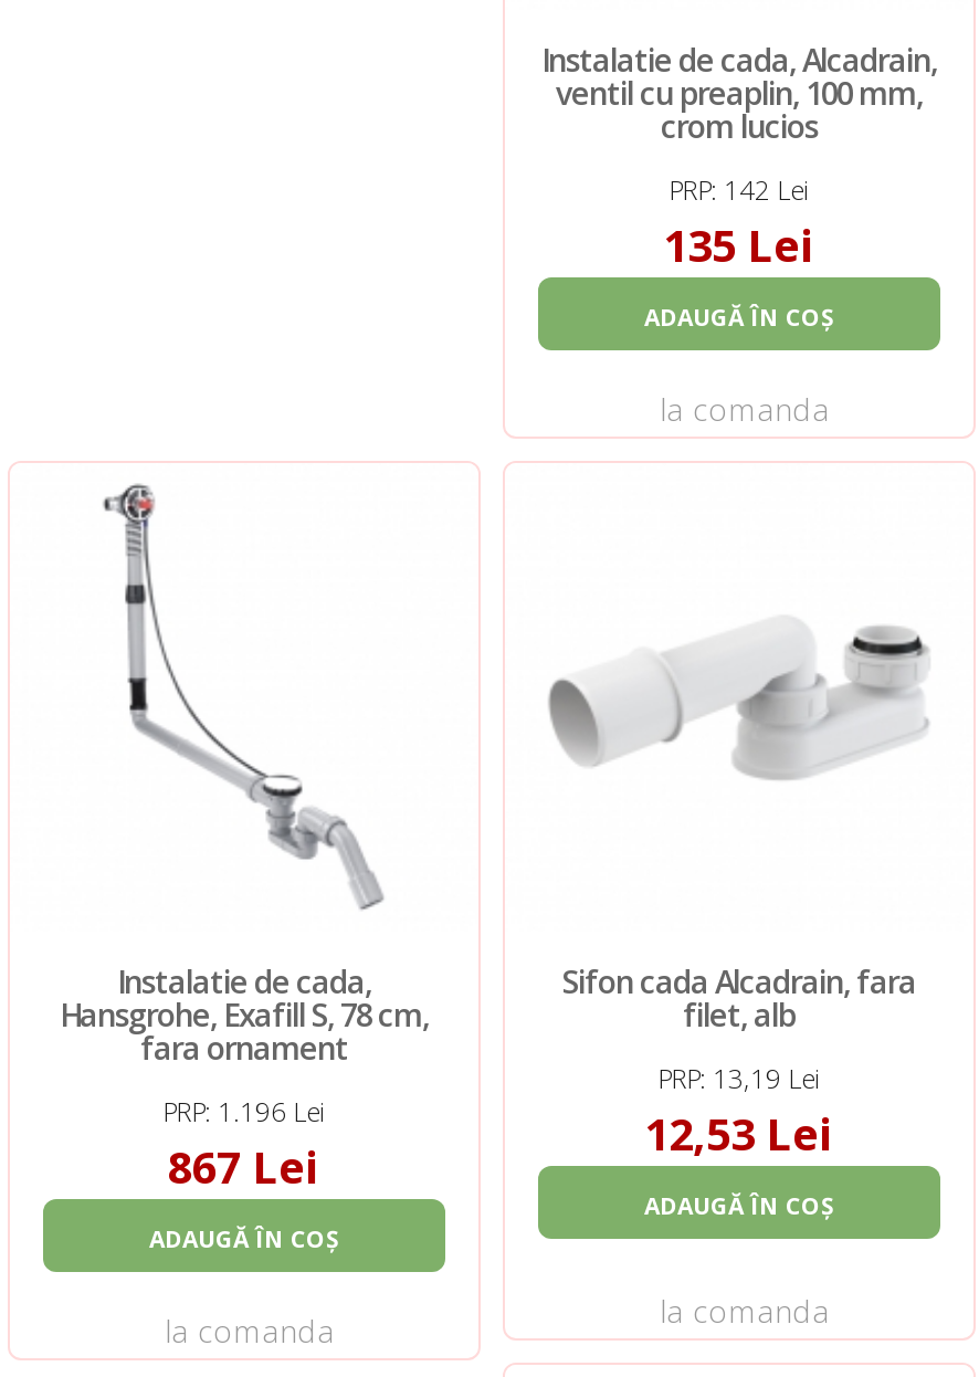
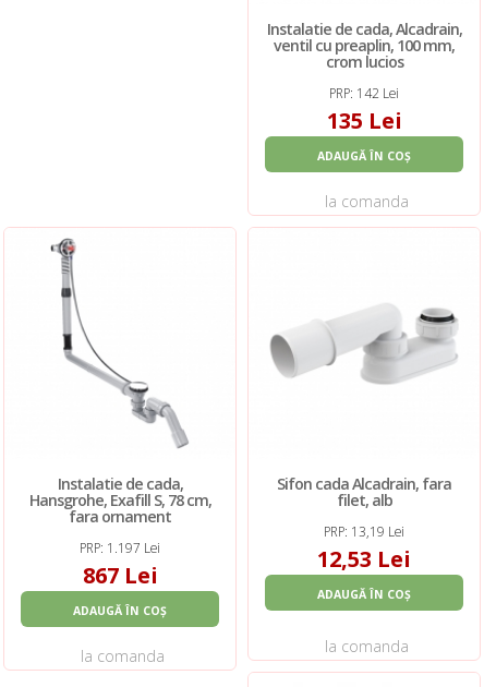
- PRP: 1.196 Lei
+ PRP: 1.197 Lei
